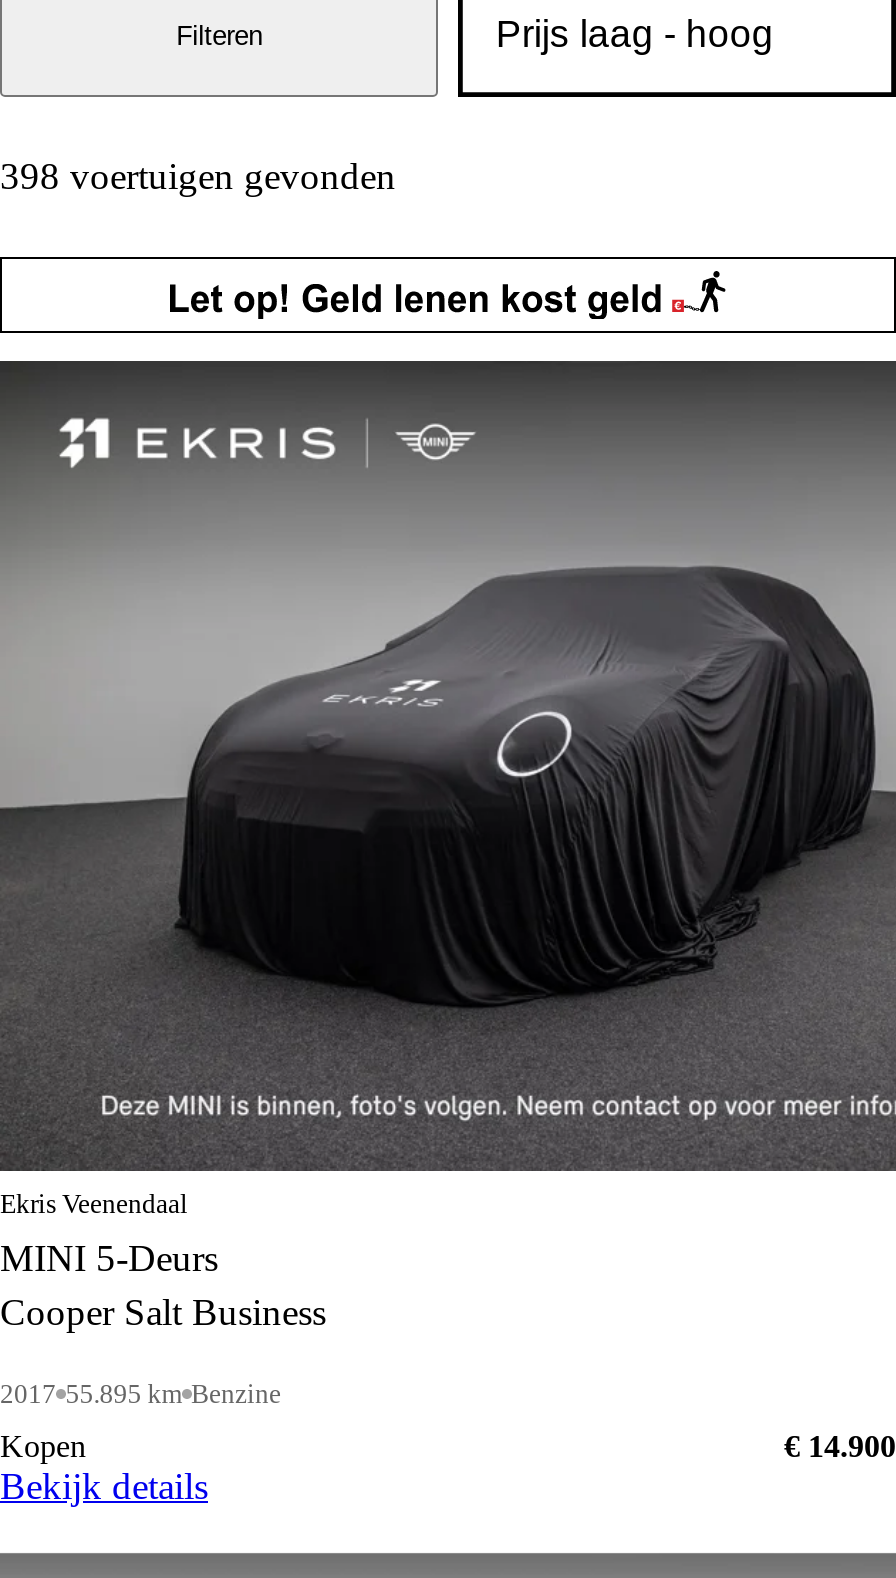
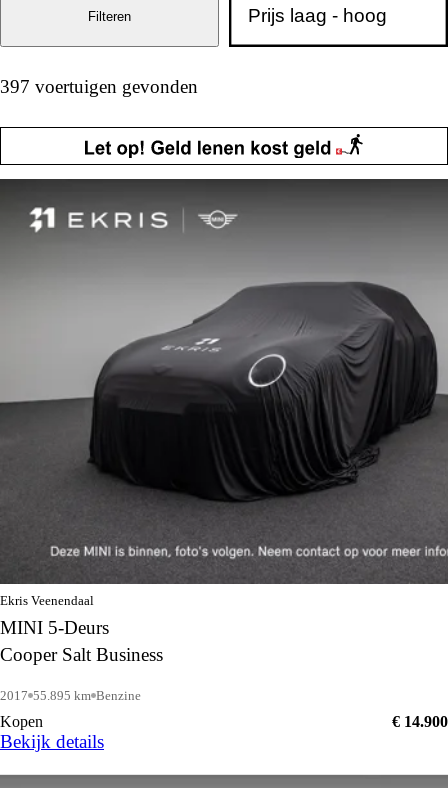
- 398 voertuigen gevonden
+ 397 voertuigen gevonden
